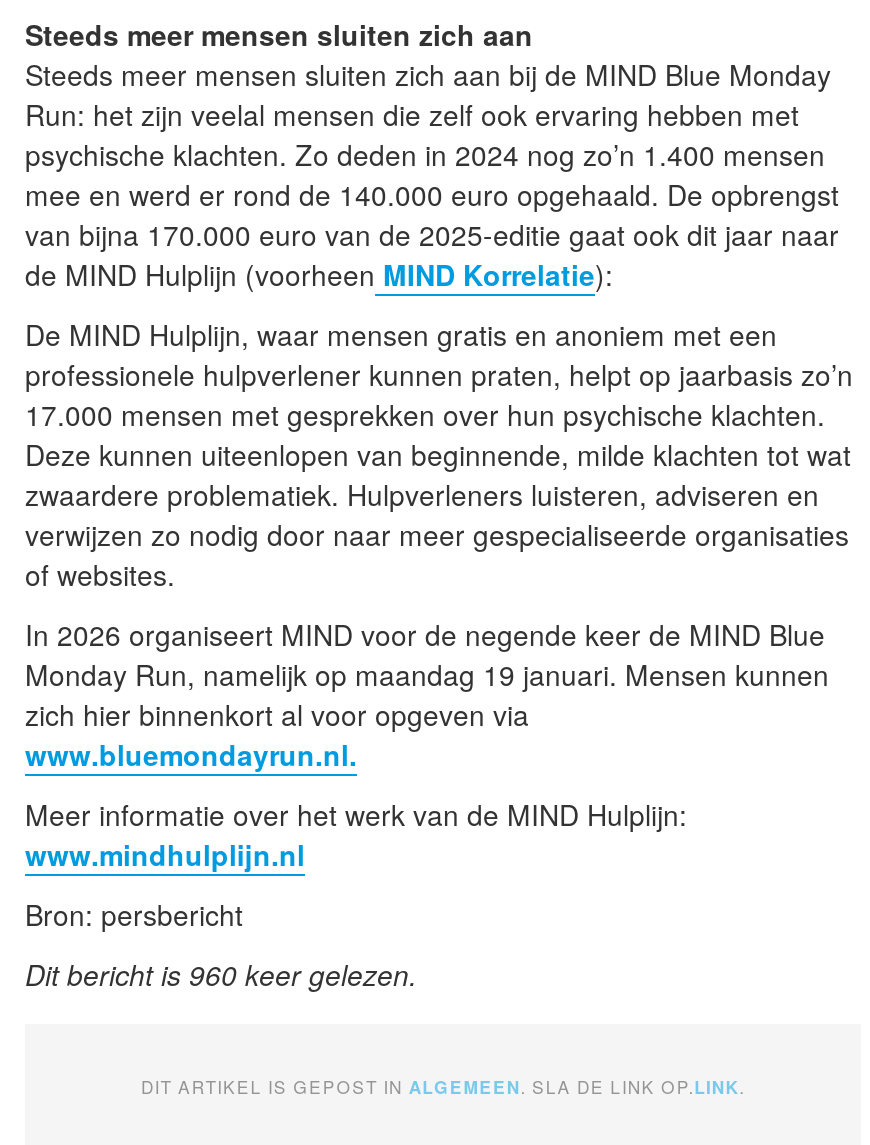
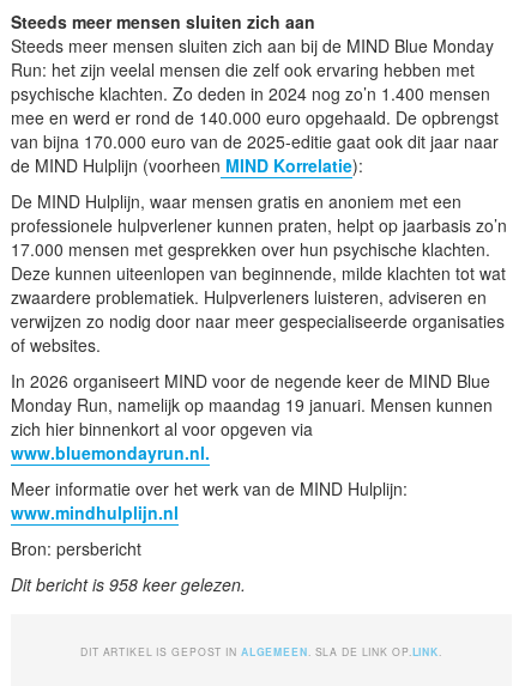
- Dit bericht is 960 keer gelezen.
+ Dit bericht is 958 keer gelezen.
